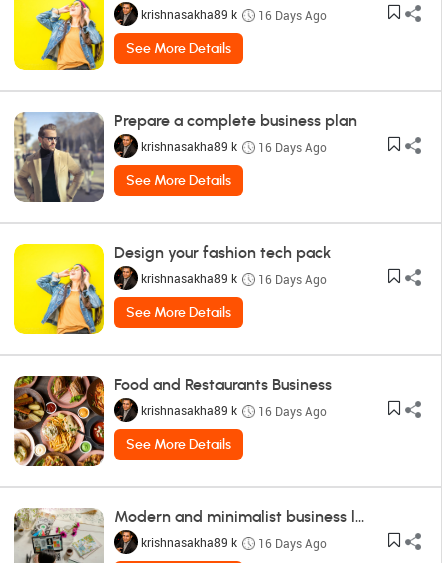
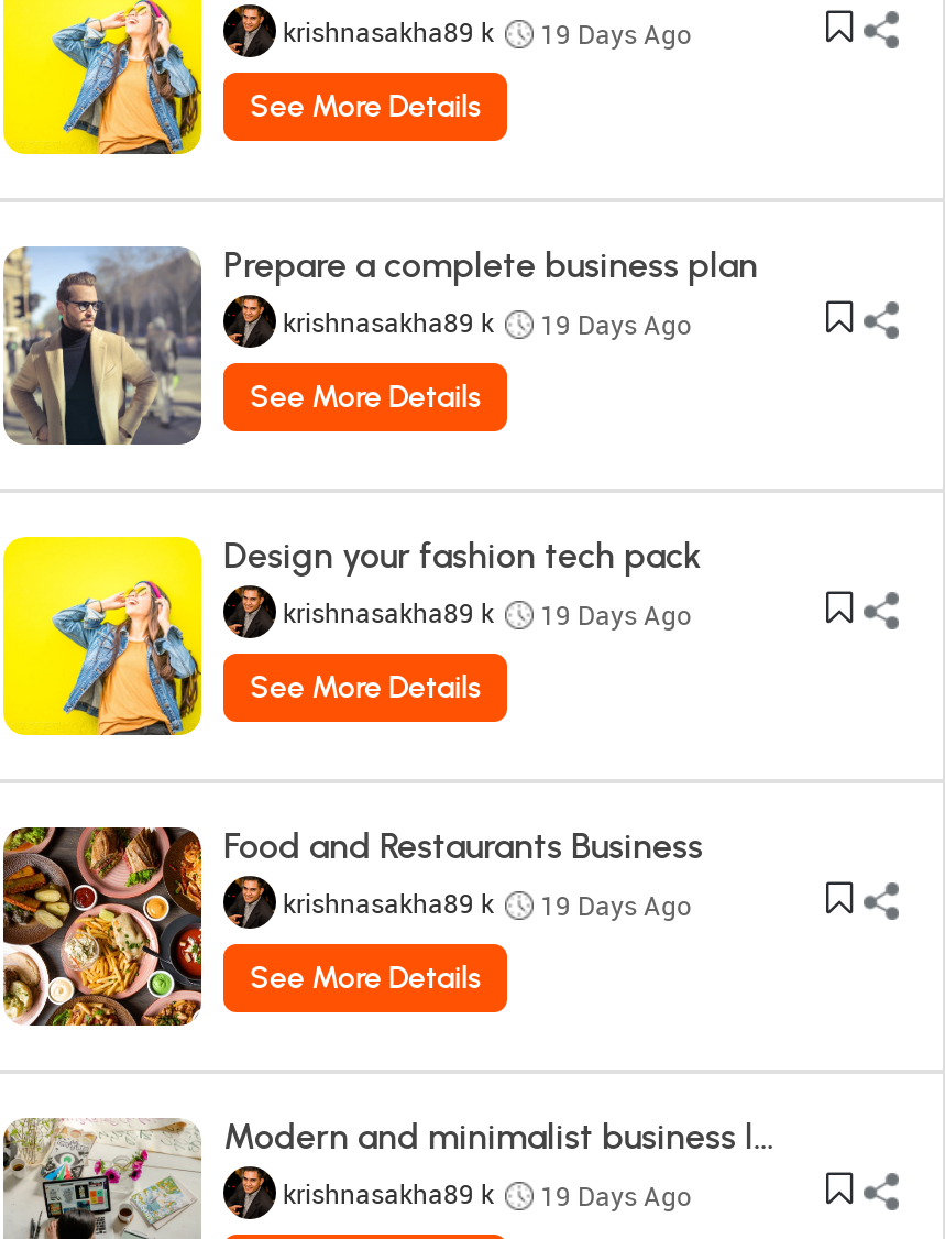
- krishnasakha89 k 16 Days Ago
+ krishnasakha89 k 19 Days Ago

- krishnasakha89 k 16 Days Ago
+ krishnasakha89 k 19 Days Ago

- krishnasakha89 k 16 Days Ago
+ krishnasakha89 k 19 Days Ago

- krishnasakha89 k 16 Days Ago
+ krishnasakha89 k 19 Days Ago

- krishnasakha89 k 16 Days Ago
+ krishnasakha89 k 19 Days Ago
